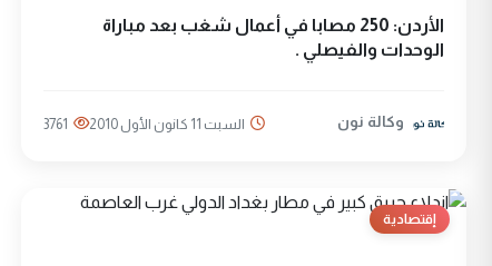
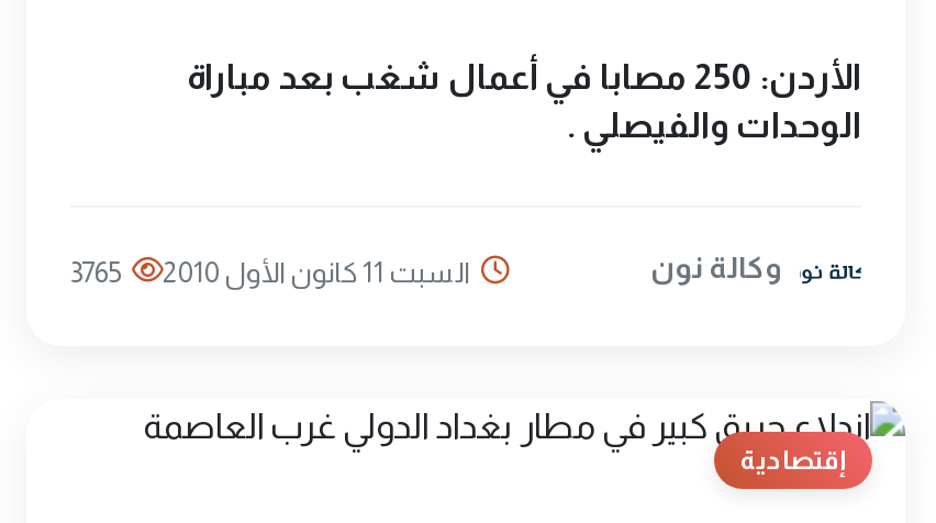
- 3761
+ 3765
